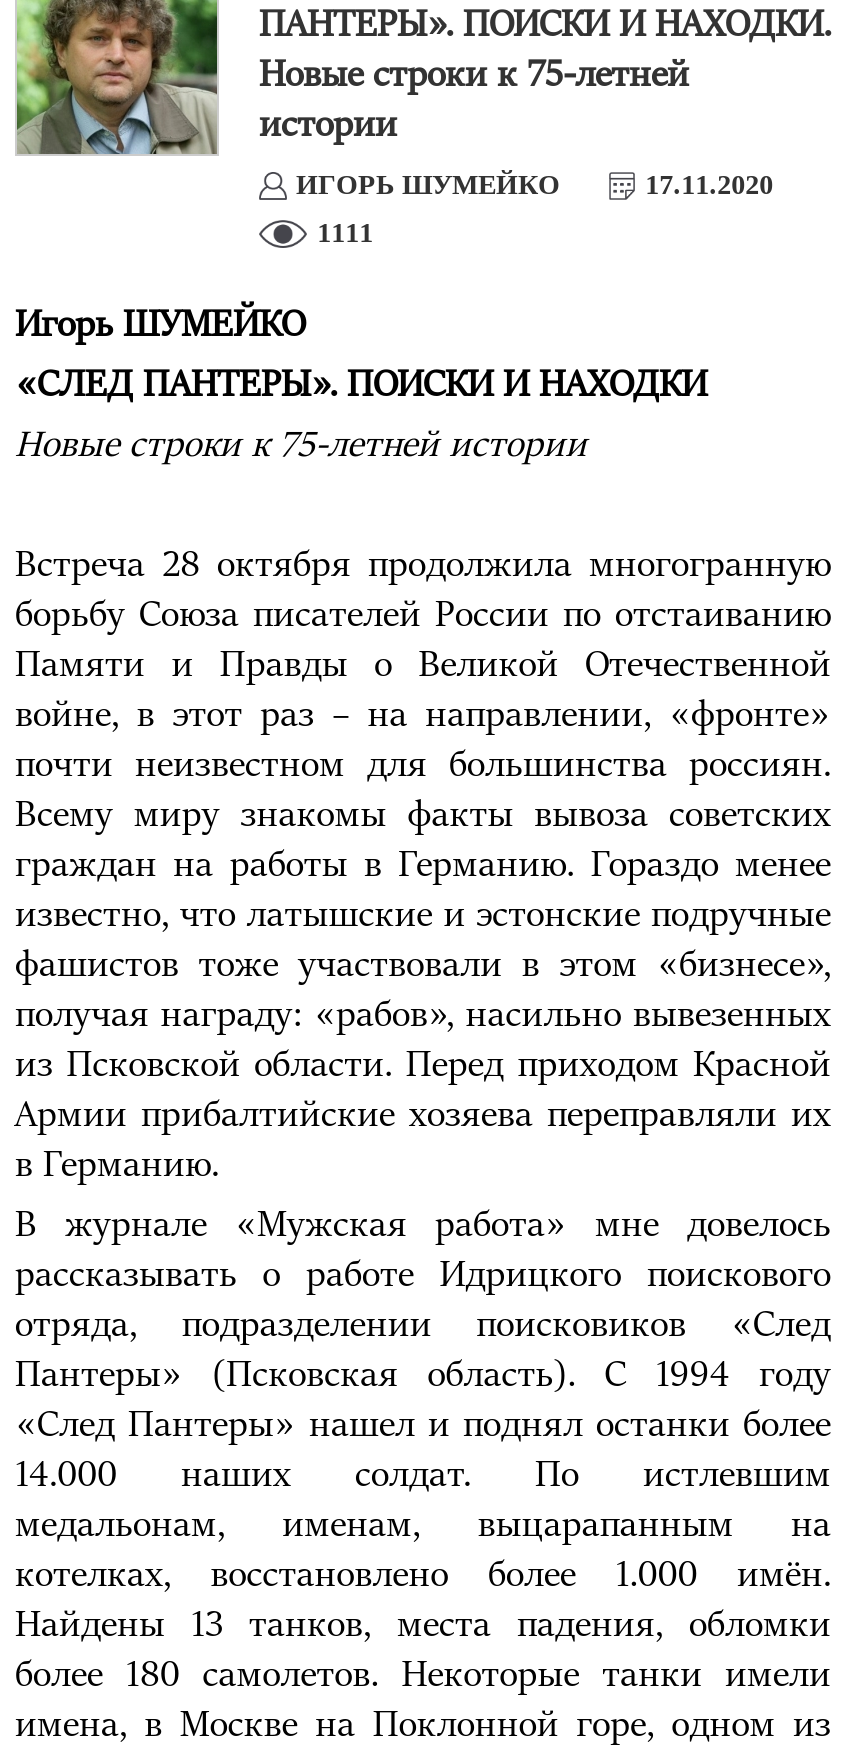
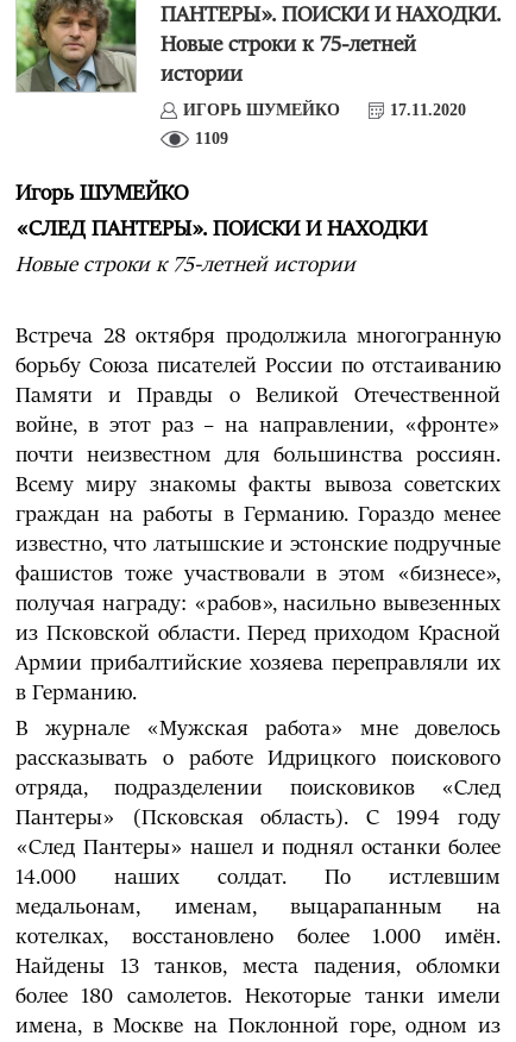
- 1111
+ 1109
